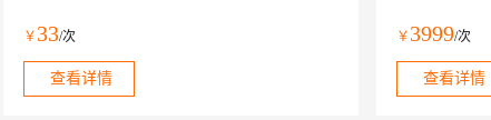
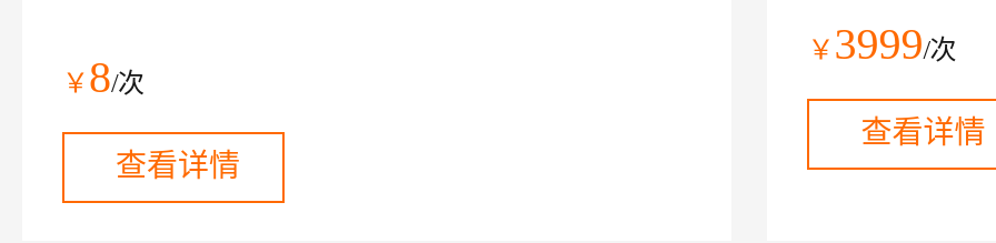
- ￥33/次
+ ￥8/次
